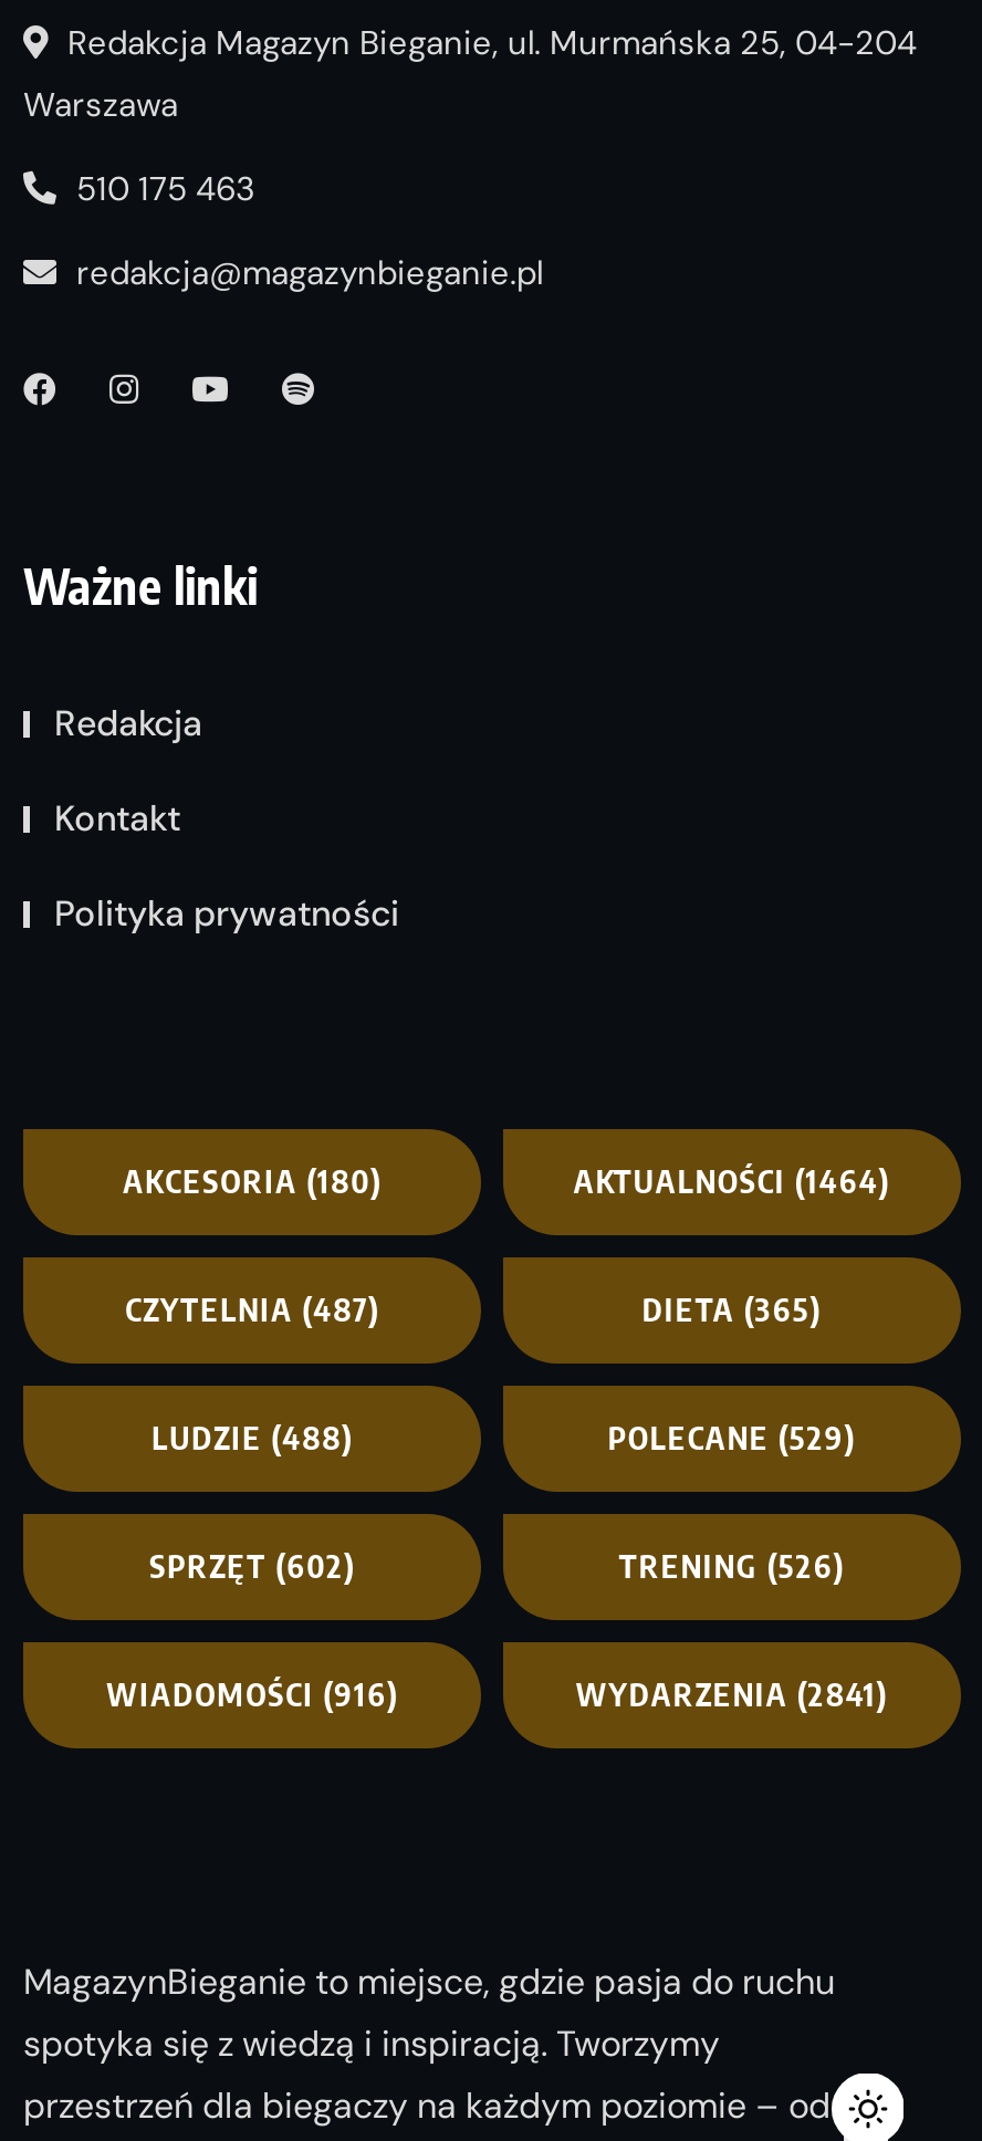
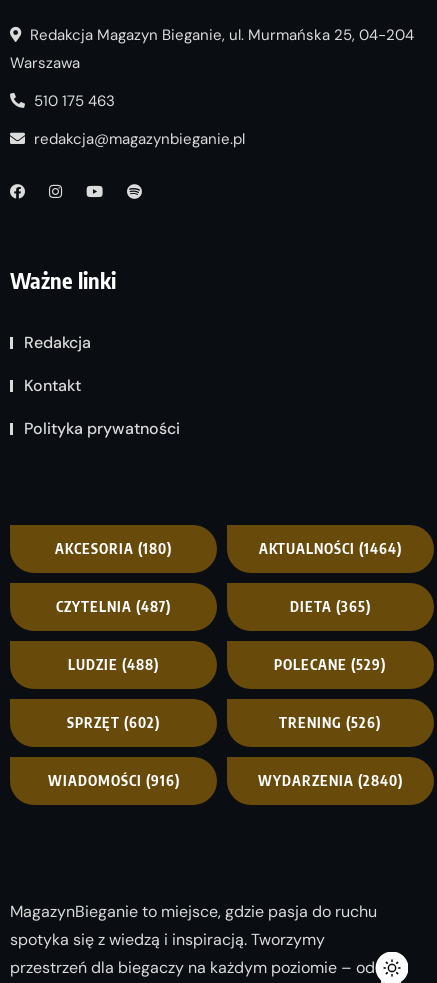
- WYDARZENIA (2841)
+ WYDARZENIA (2840)
